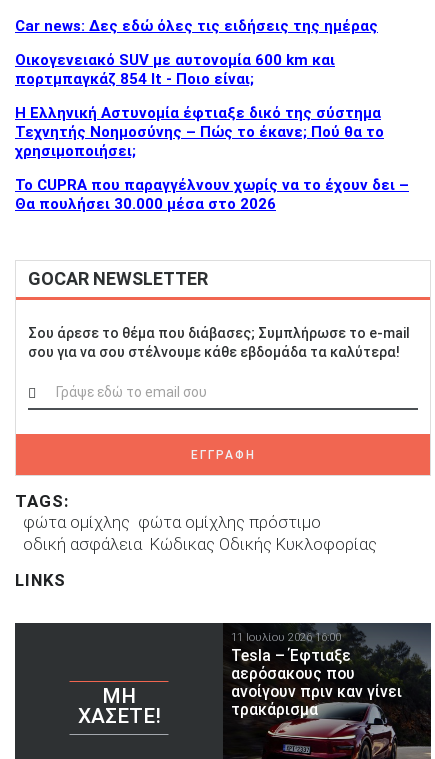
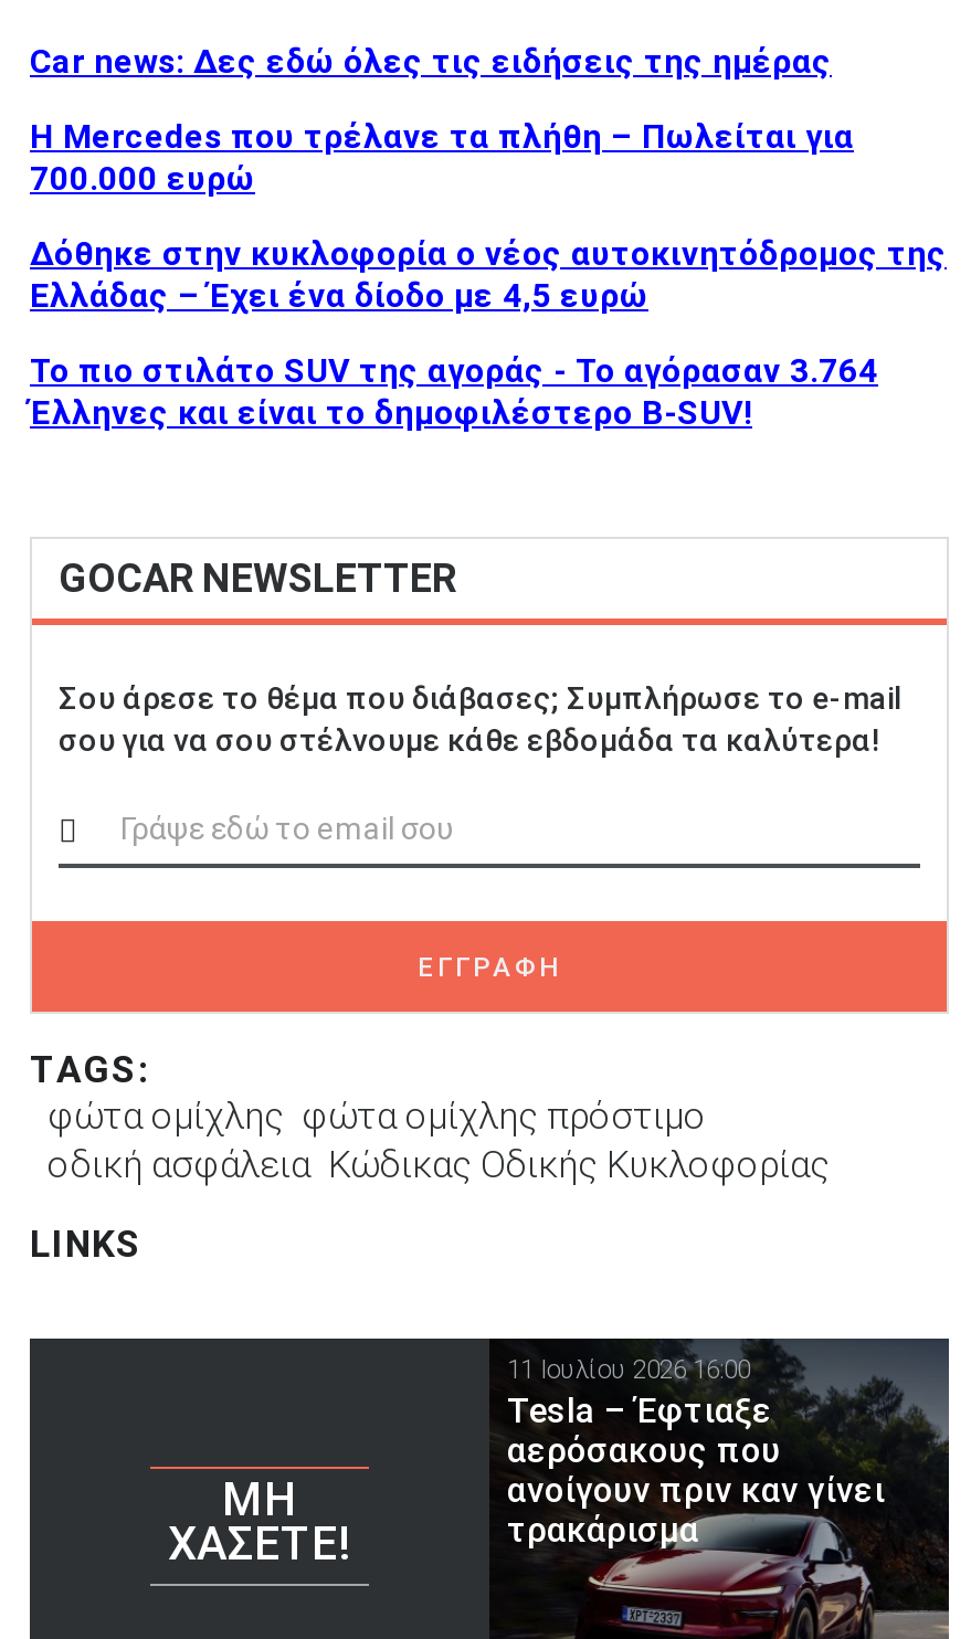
- Οικογενειακό SUV με αυτονομία 600 km και
- πορτμπαγκάζ 854 lt - Ποιο είναι;
+ Η Mercedes που τρέλανε τα πλήθη – Πωλείται για
+ 700.000 ευρώ

- Η Ελληνική Αστυνομία έφτιαξε δικό της σύστημα
- Τεχνητής Νοημοσύνης – Πώς το έκανε; Πού θα το
- χρησιμοποιήσει;
+ Δόθηκε στην κυκλοφορία ο νέος αυτοκινητόδρομος της
+ Ελλάδας – Έχει ένα δίοδο με 4,5 ευρώ

- Το CUPRA που παραγγέλνουν χωρίς να το έχουν δει –
- Θα πουλήσει 30.000 μέσα στο 2026
+ Το πιο στιλάτο SUV της αγοράς - Το αγόρασαν 3.764
+ Έλληνες και είναι το δημοφιλέστερο B-SUV!
